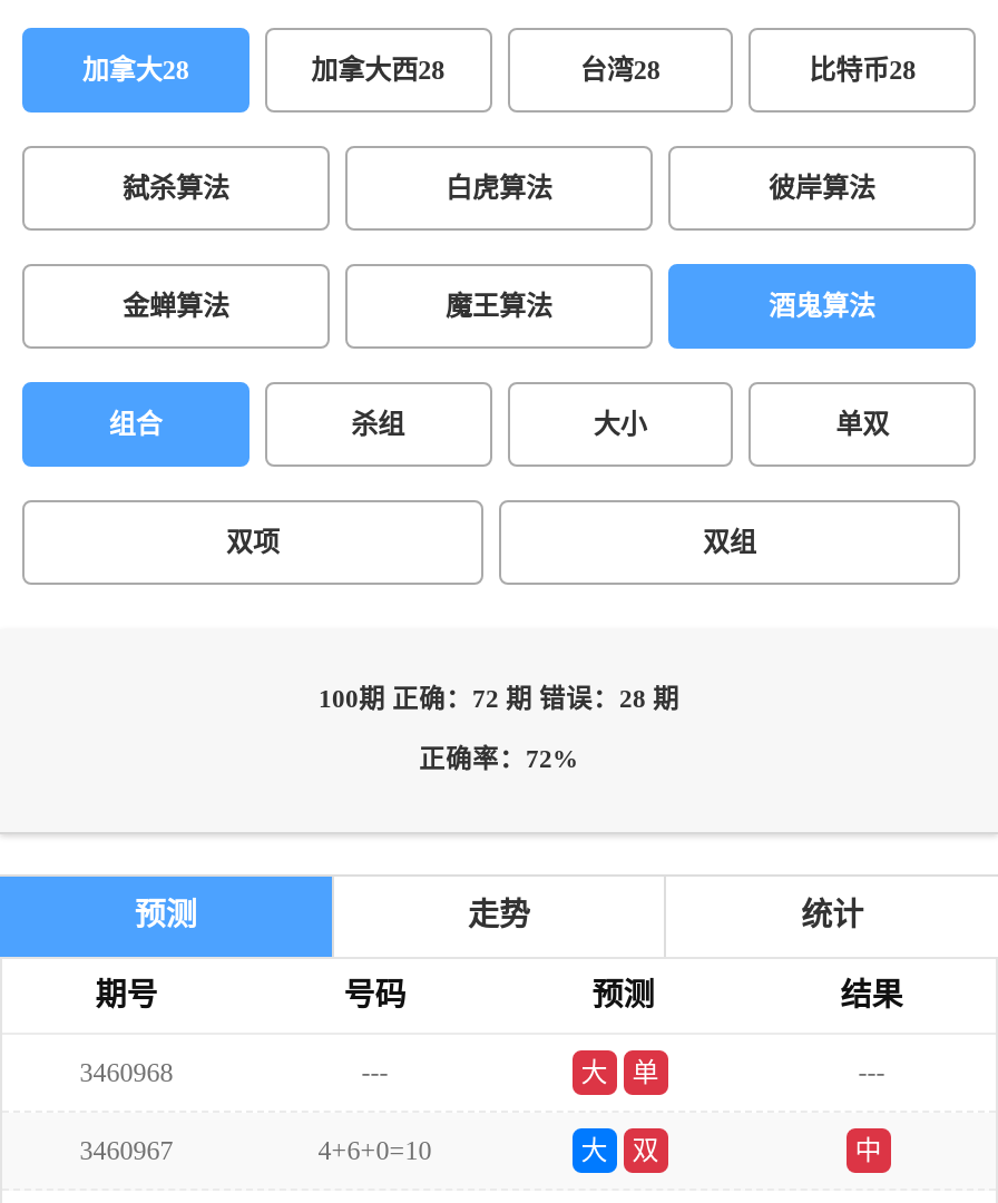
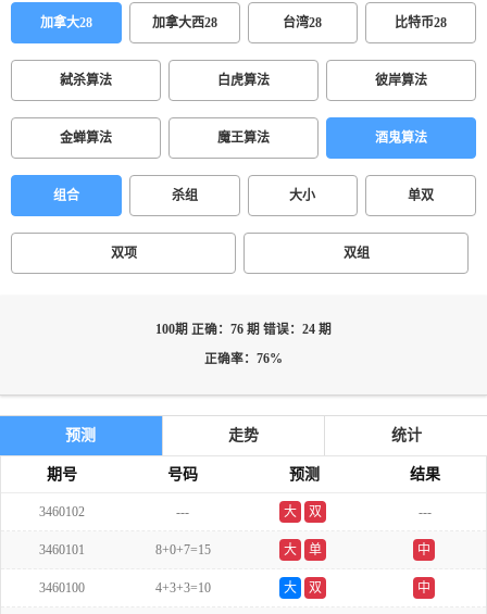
- 100期 正确：72 期 错误：28 期
+ 100期 正确：76 期 错误：24 期

- 正确率：72%
+ 正确率：76%

- 3460968
+ 3460102

- 单
+ 双

- 3460967
- 4+6+0=10
+ 3460101
+ 8+0+7=15
+ 大
+ 单
+ 中
+ 3460100
+ 4+3+3=10
